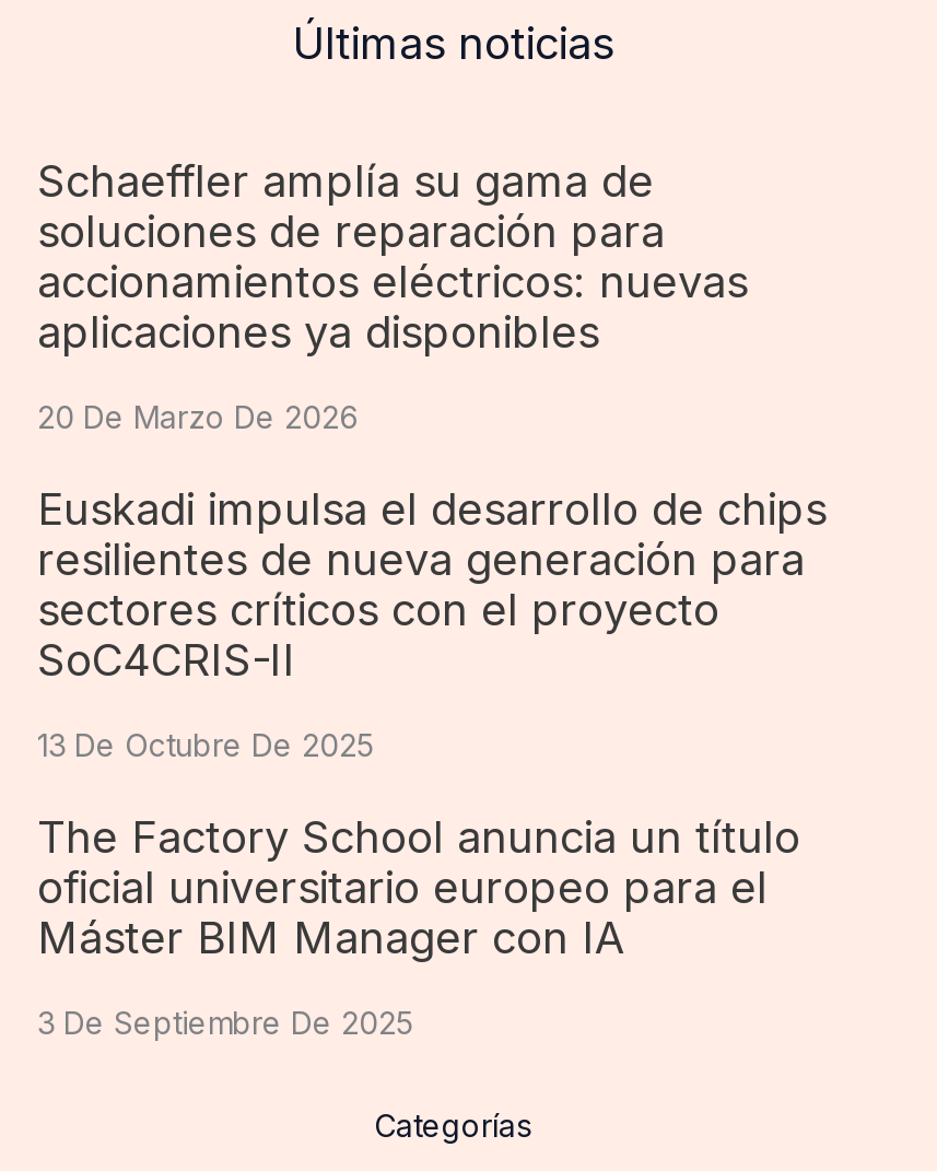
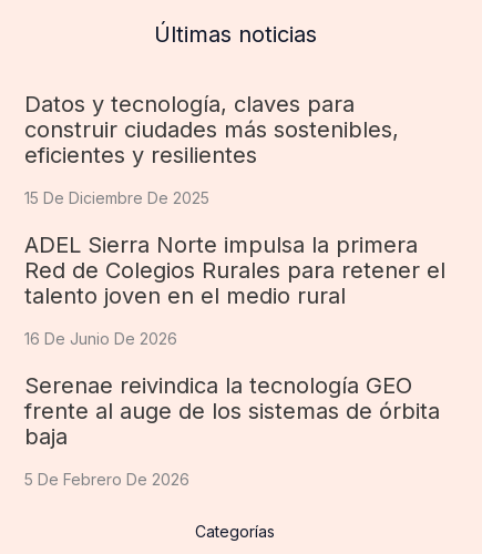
- Schaeffler amplía su gama de
- soluciones de reparación para
- accionamientos eléctricos: nuevas
- aplicaciones ya disponibles
+ Datos y tecnología, claves para
+ construir ciudades más sostenibles,
+ eficientes y resilientes

- 20 De Marzo De 2026
+ 15 De Diciembre De 2025

- Euskadi impulsa el desarrollo de chips
- resilientes de nueva generación para
- sectores críticos con el proyecto
- SoC4CRIS-II
+ ADEL Sierra Norte impulsa la primera
+ Red de Colegios Rurales para retener el
+ talento joven en el medio rural

- 13 De Octubre De 2025
+ 16 De Junio De 2026

- The Factory School anuncia un título
- oficial universitario europeo para el
- Máster BIM Manager con IA
+ Serenae reivindica la tecnología GEO
+ frente al auge de los sistemas de órbita
+ baja

- 3 De Septiembre De 2025
+ 5 De Febrero De 2026
